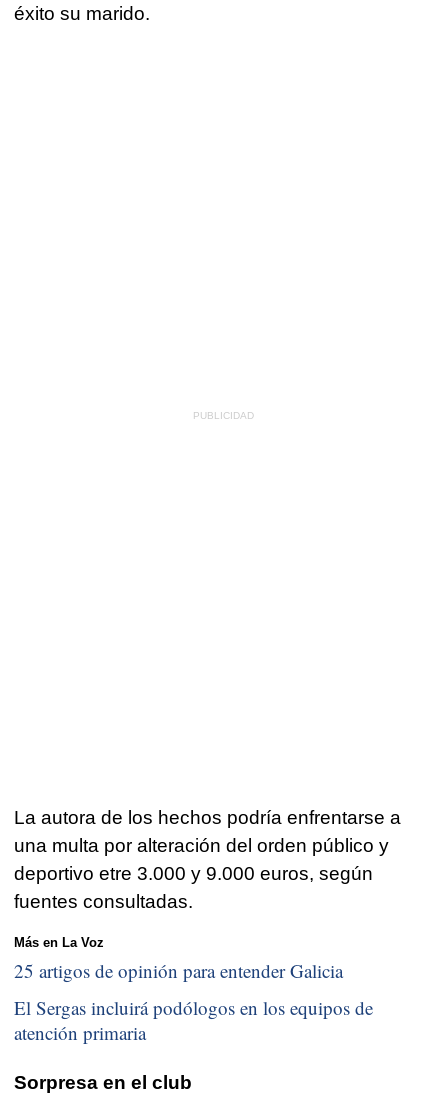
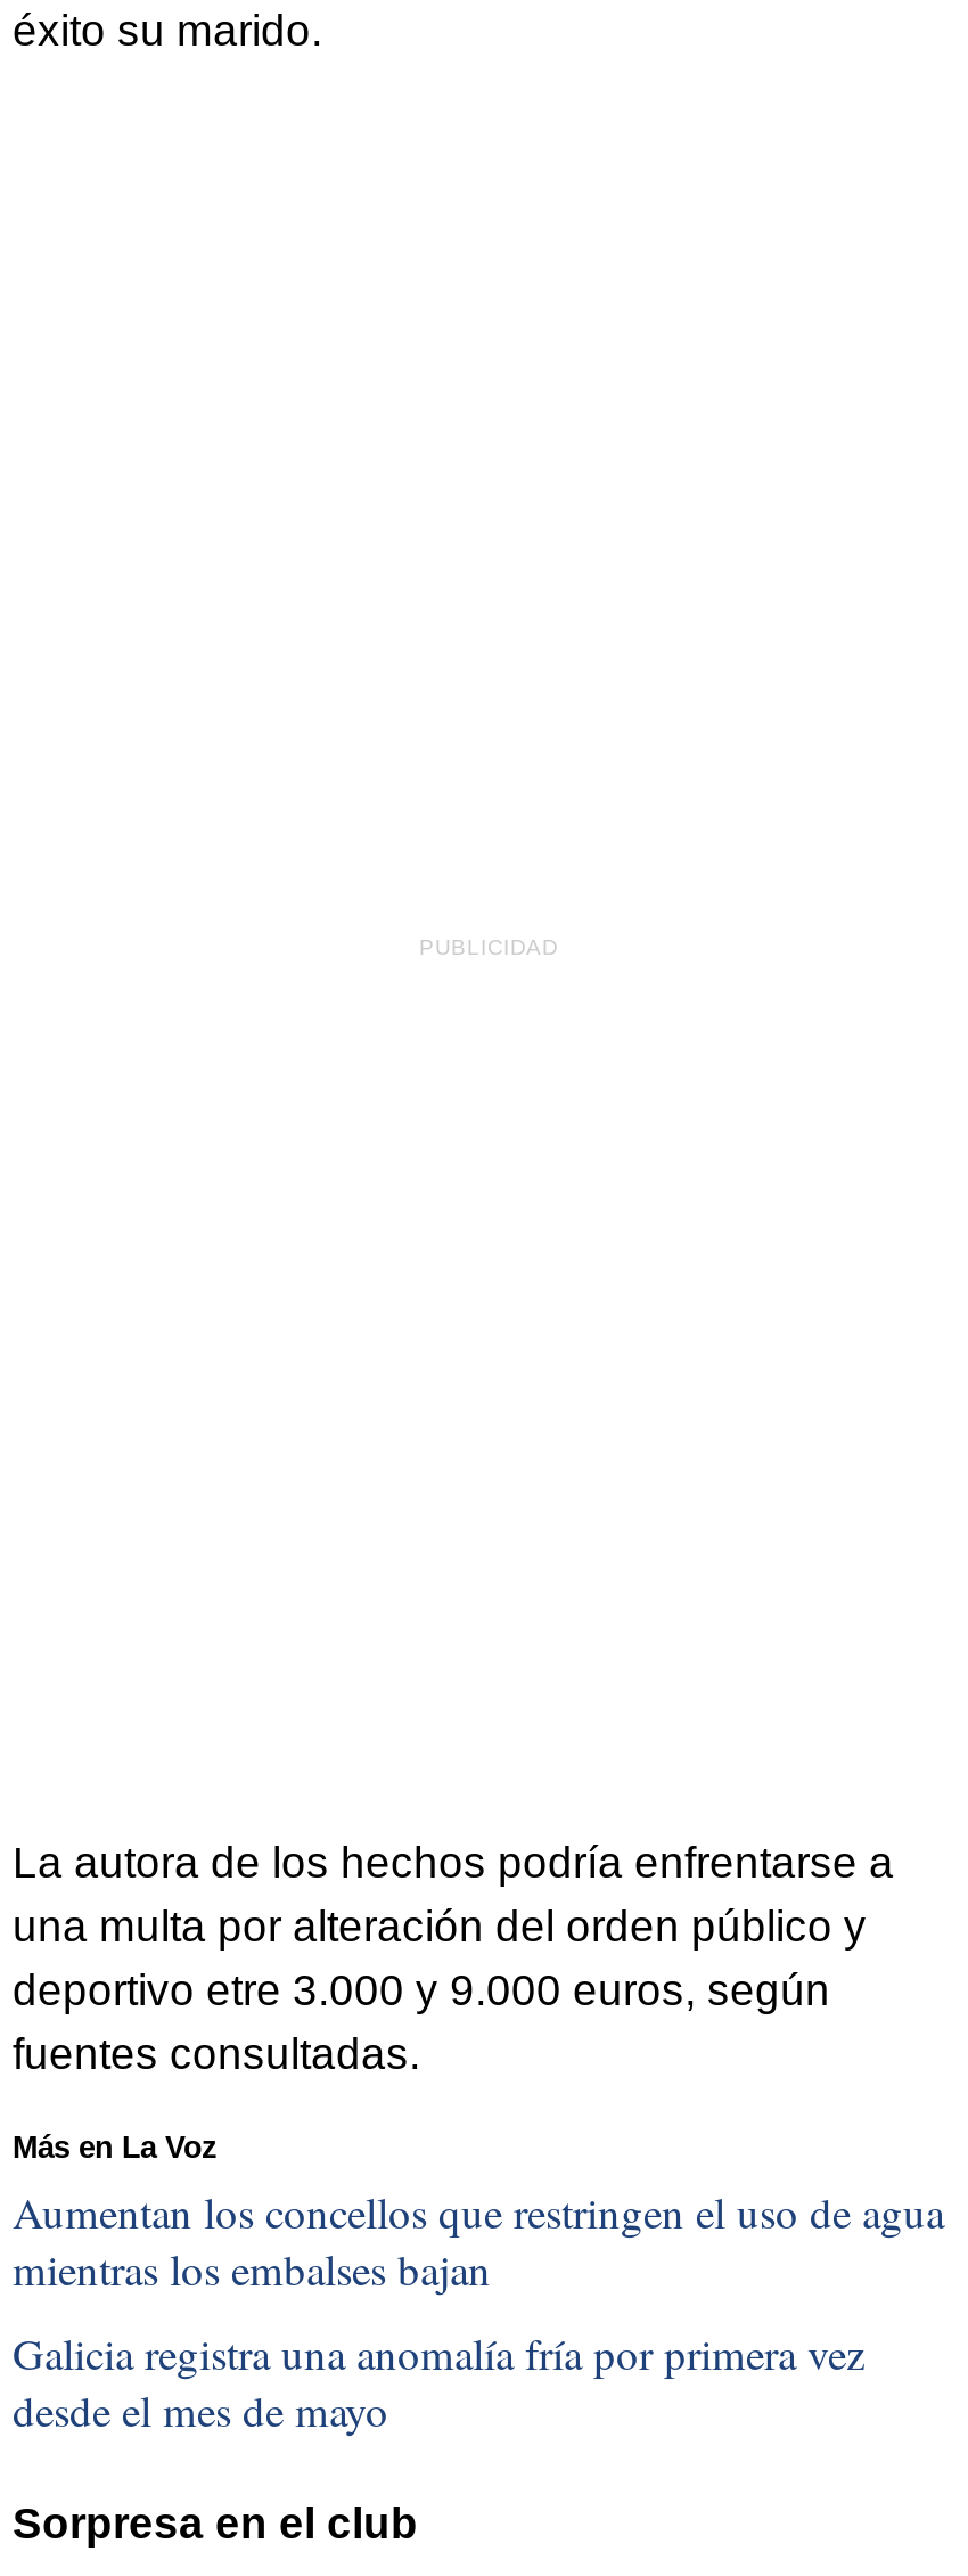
- 25 artigos de opinión para entender Galicia
+ Aumentan los concellos que restringen el uso de agua
+ mientras los embalses bajan

- El Sergas incluirá podólogos en los equipos de
- atención primaria
+ Galicia registra una anomalía fría por primera vez
+ desde el mes de mayo
